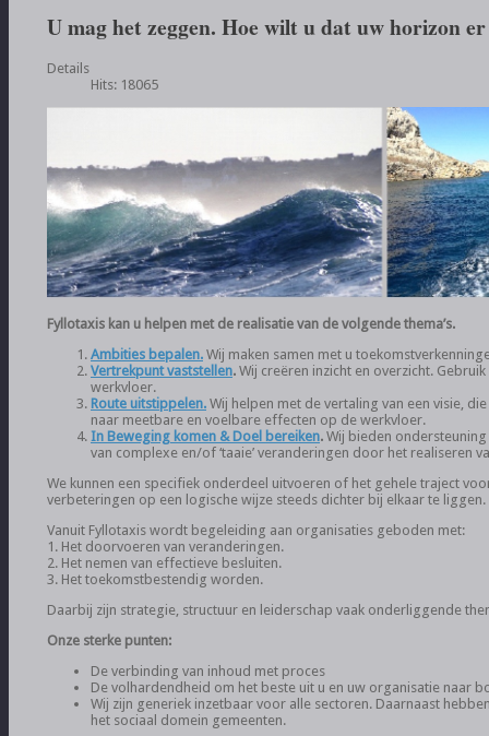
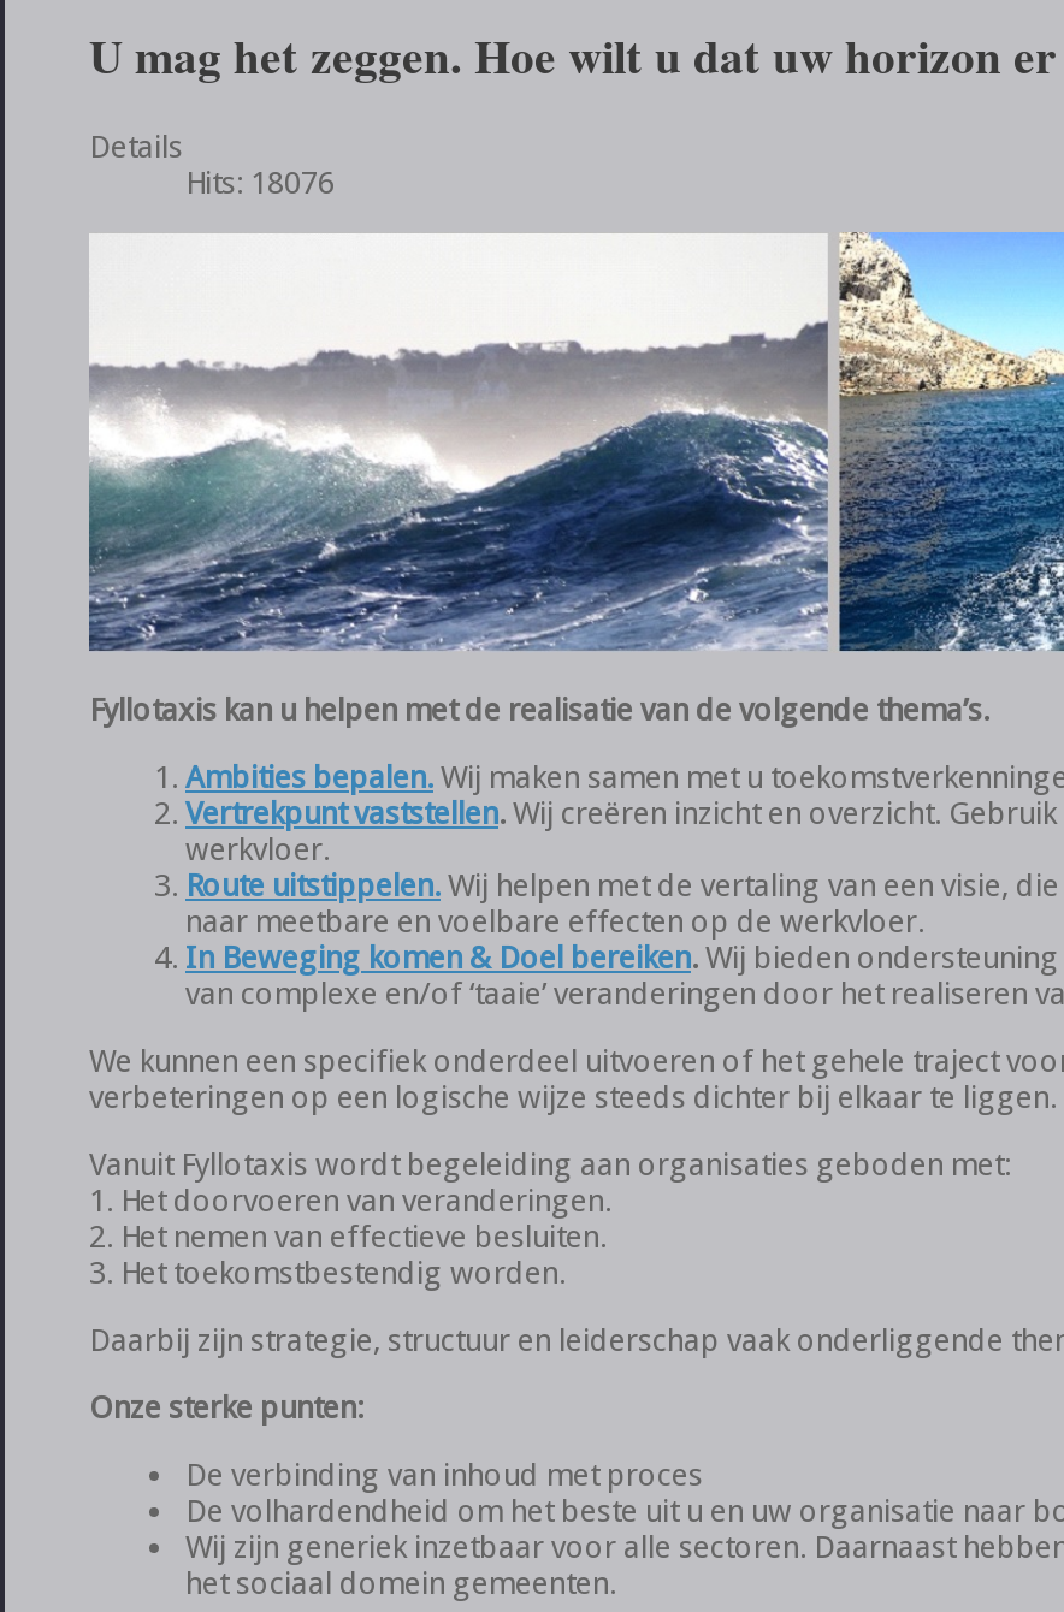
- Hits: 18065
+ Hits: 18076
